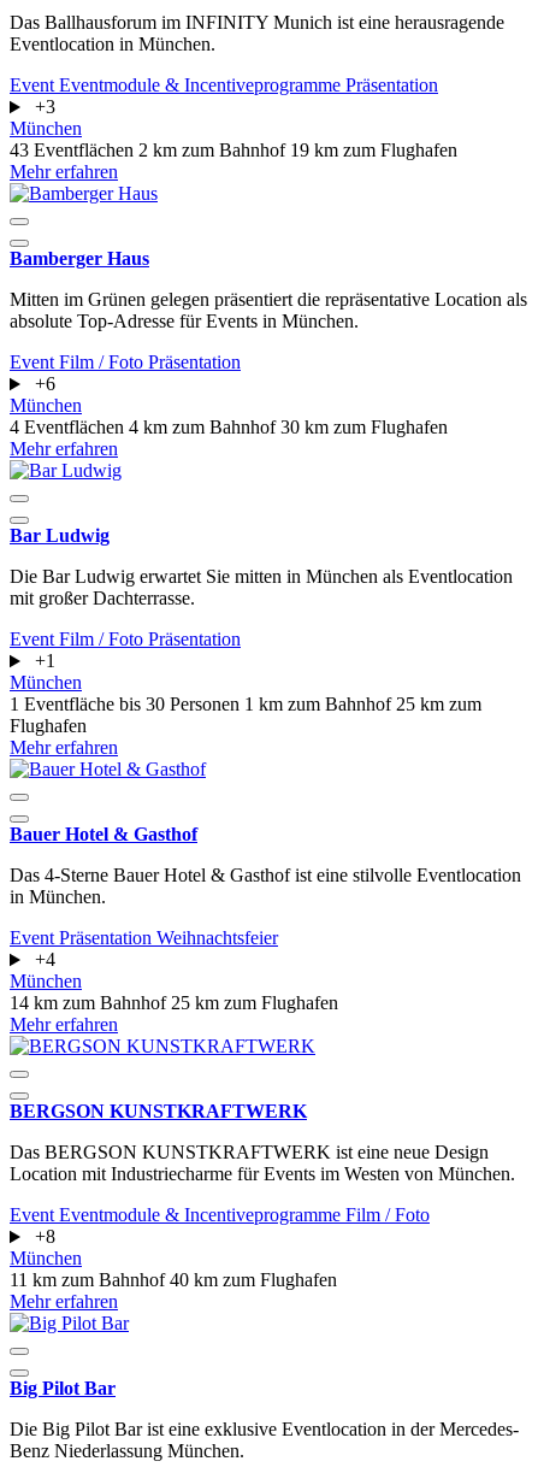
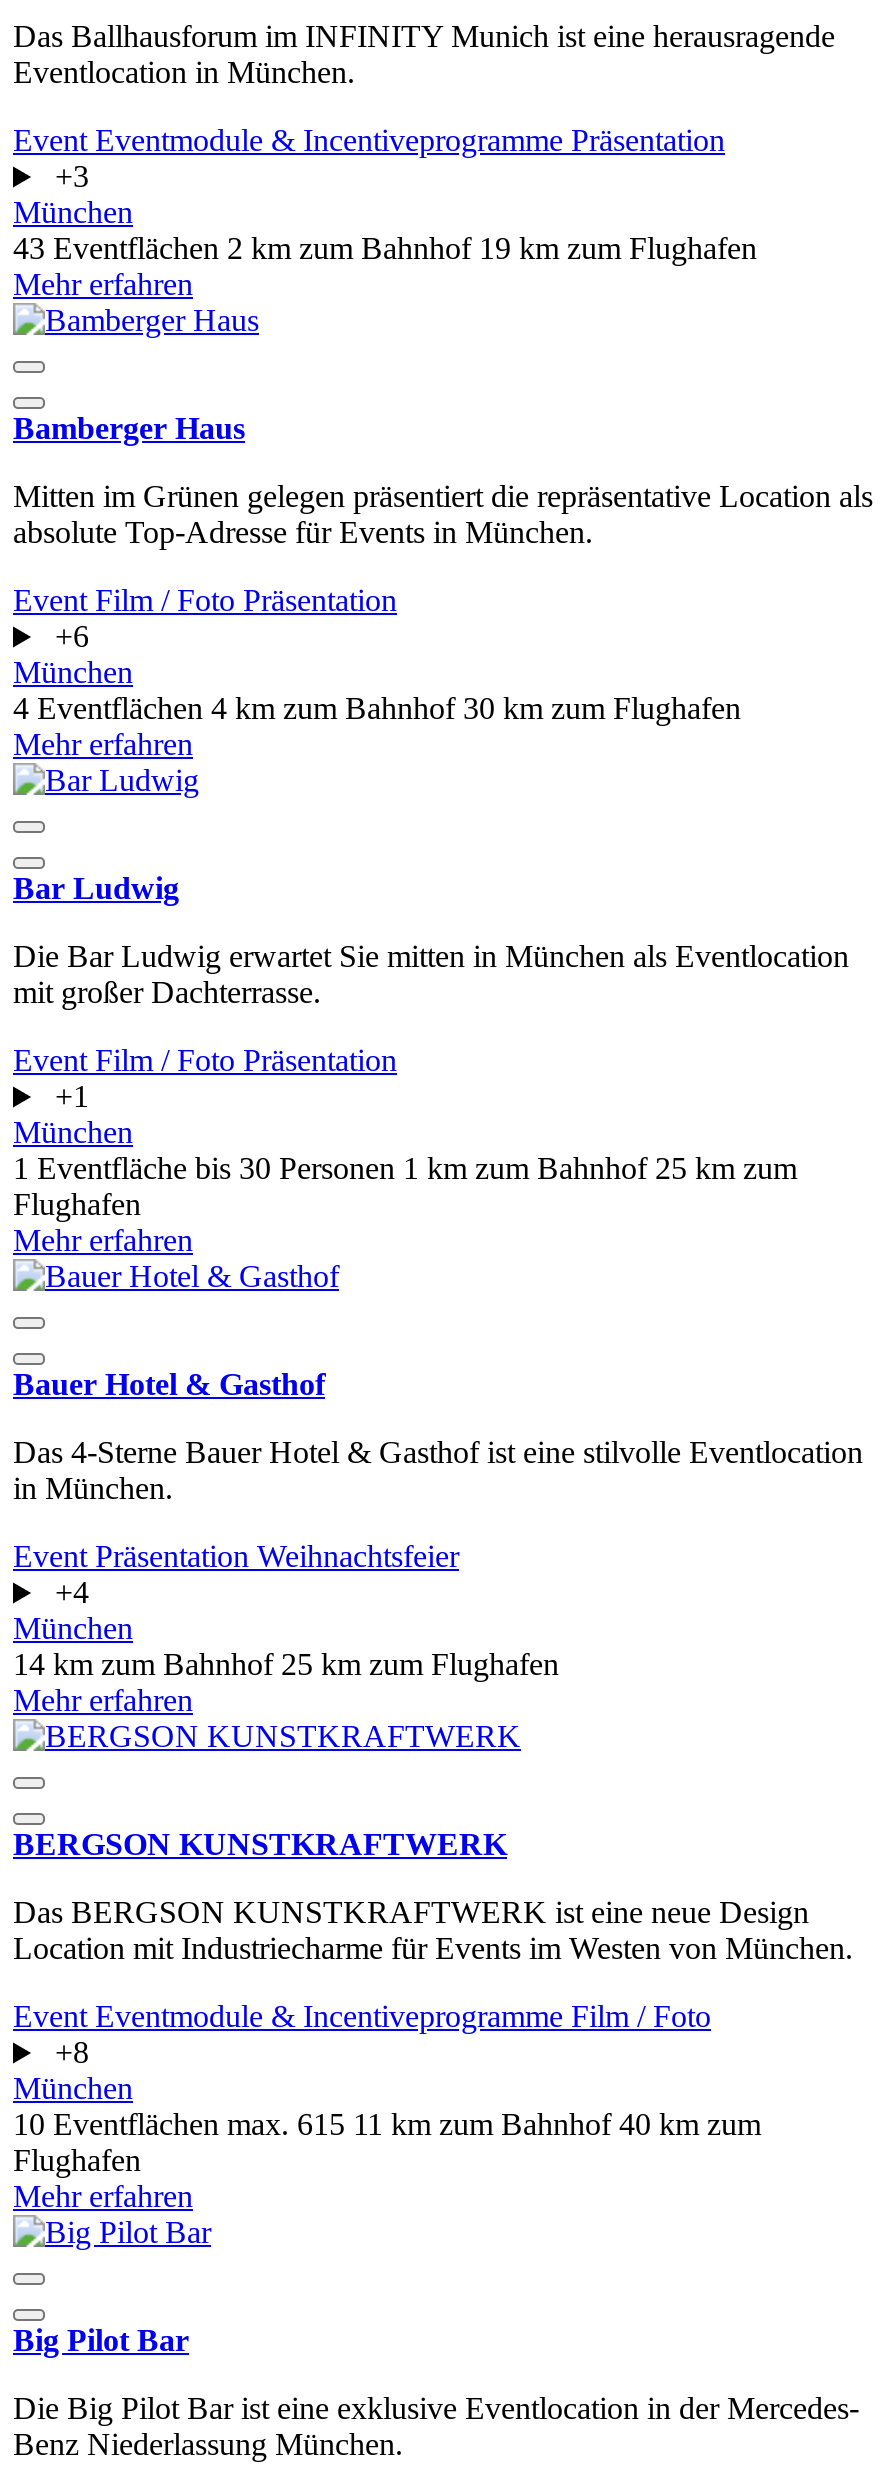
- 11 km zum Bahnhof 40 km zum Flughafen
+ 10 Eventflächen max. 615 11 km zum Bahnhof 40 km zum
+ Flughafen
